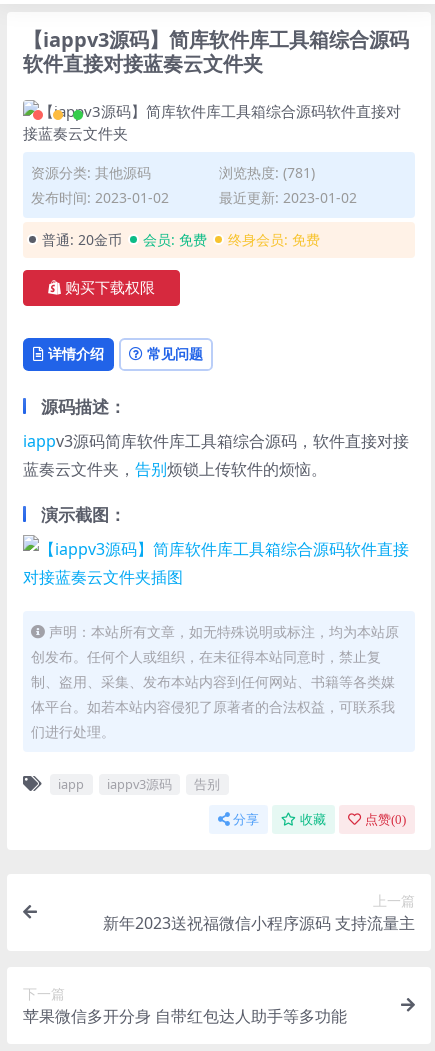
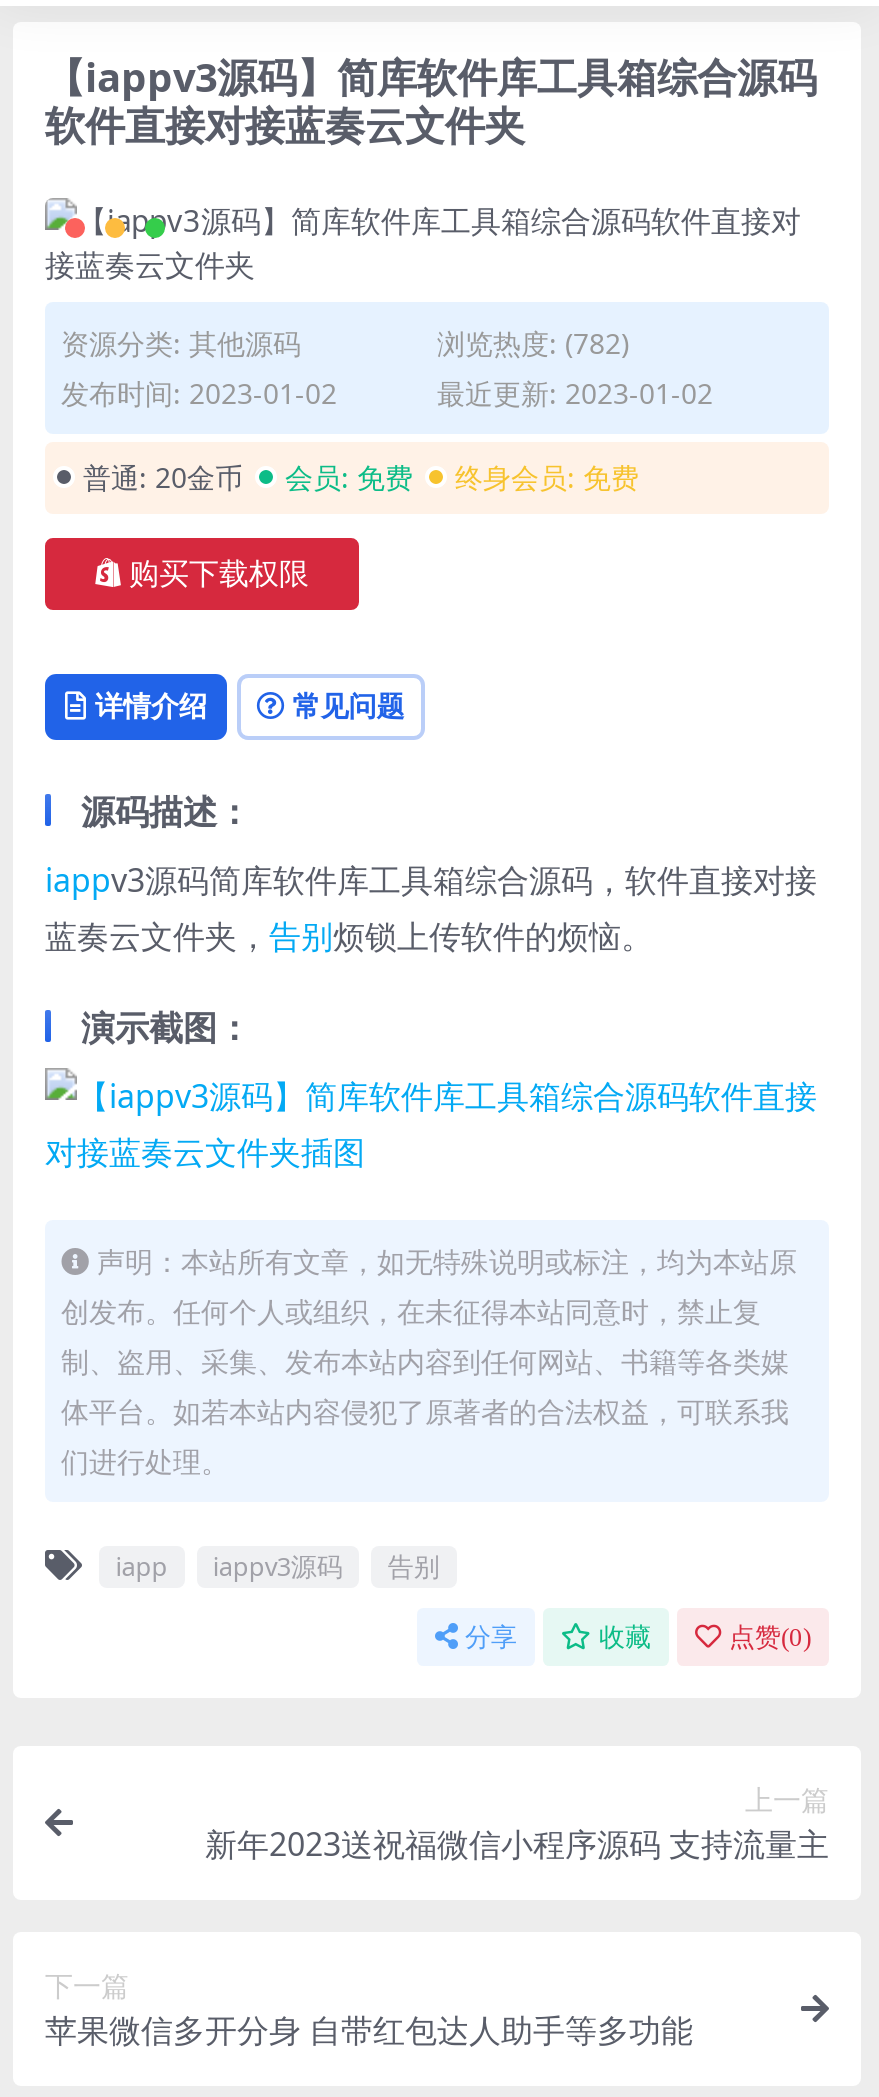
- 浏览热度: (781)
+ 浏览热度: (782)
